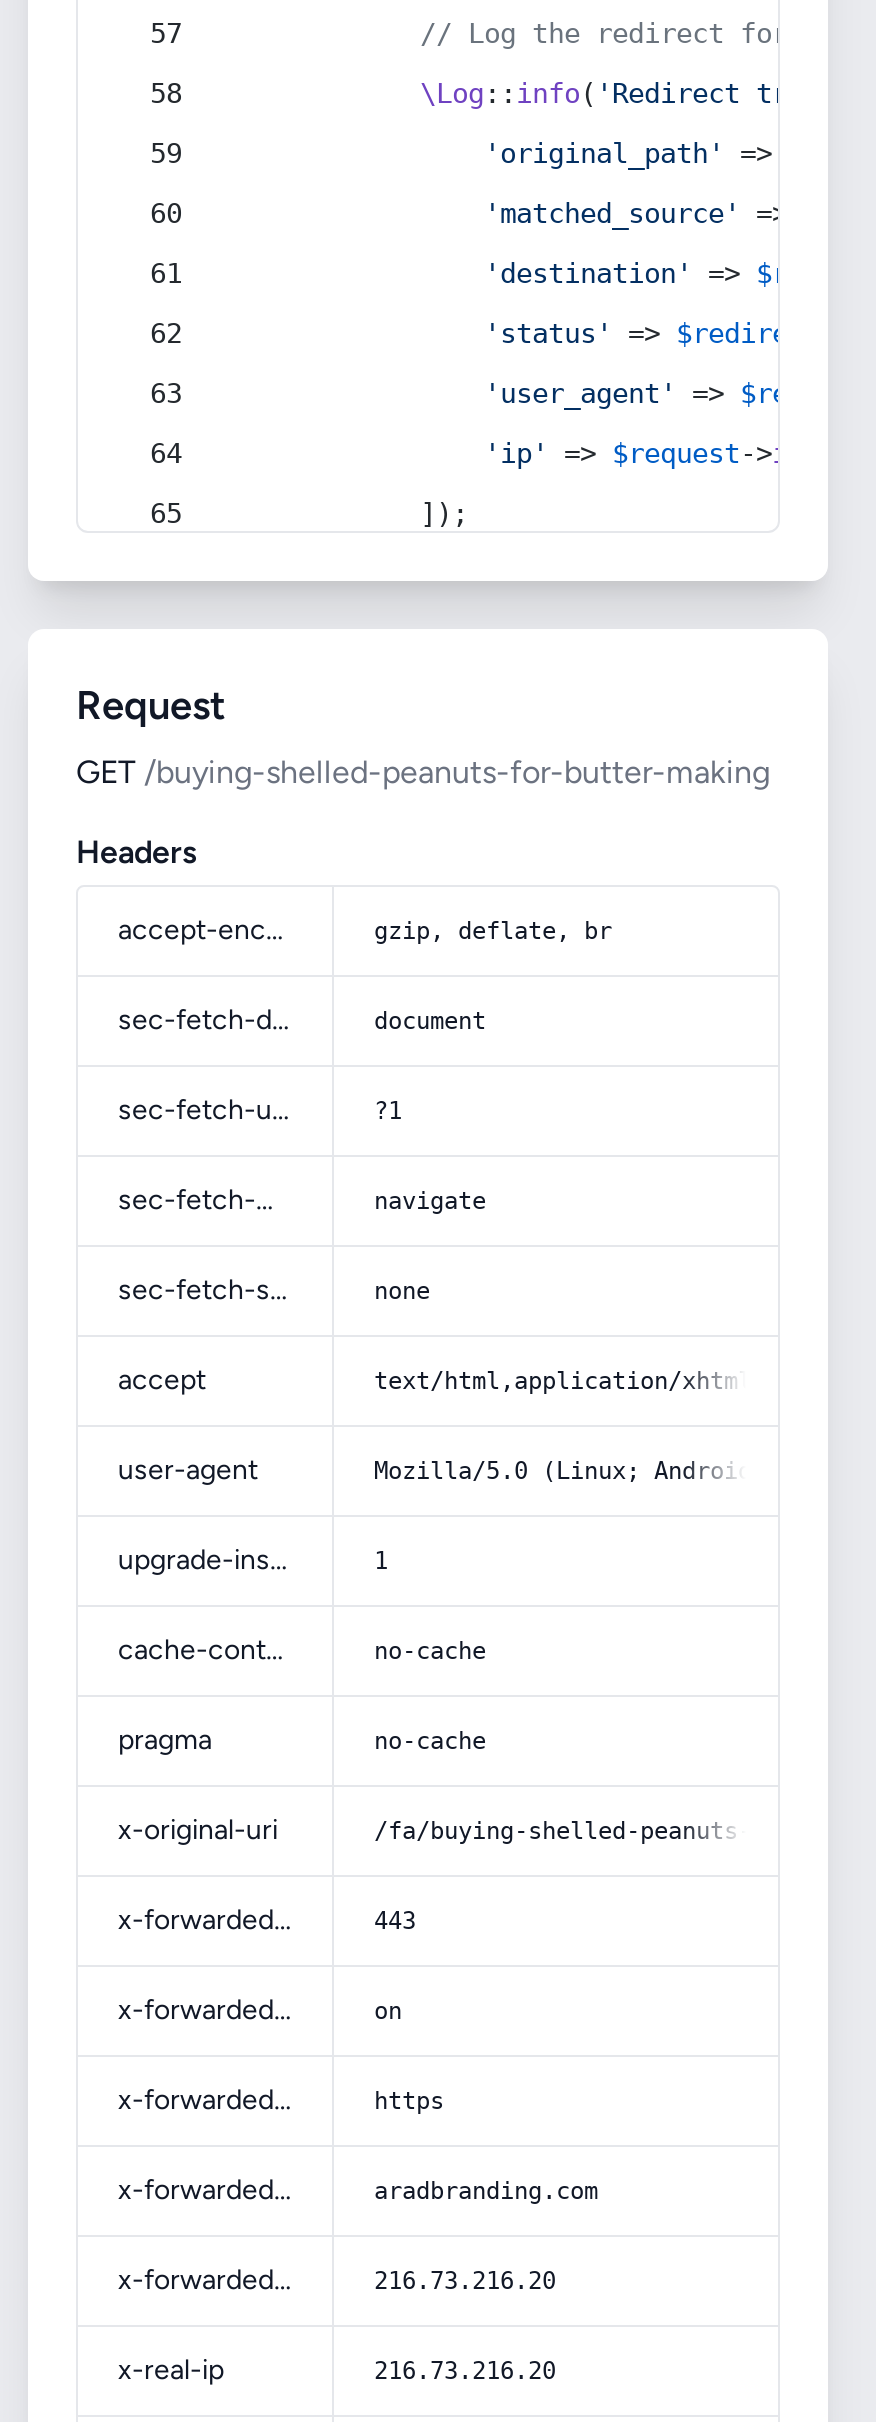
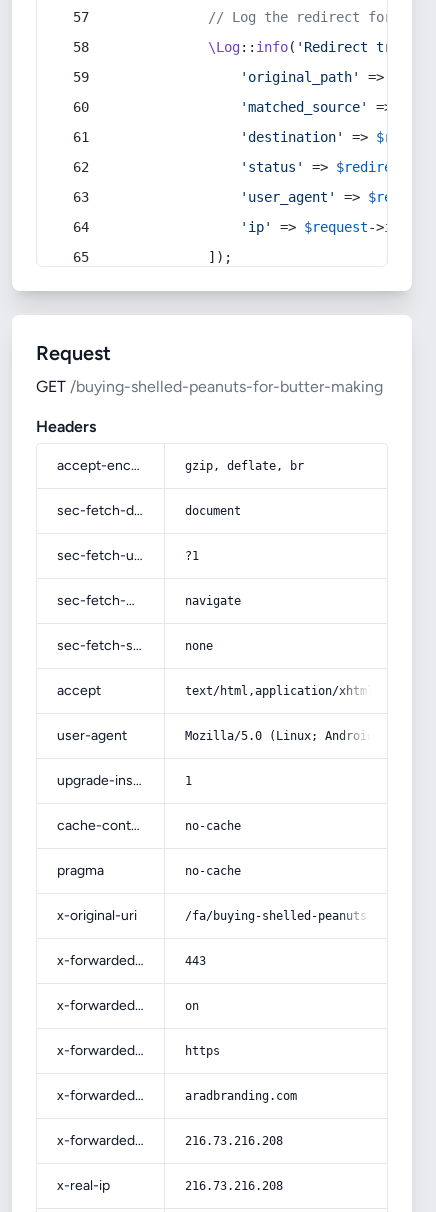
- 216.73.216.20
+ 216.73.216.208

- 216.73.216.20
+ 216.73.216.208
